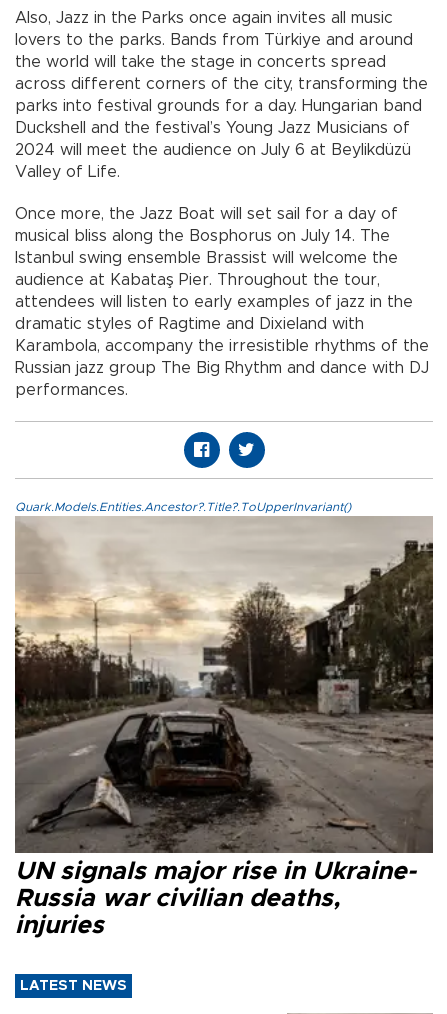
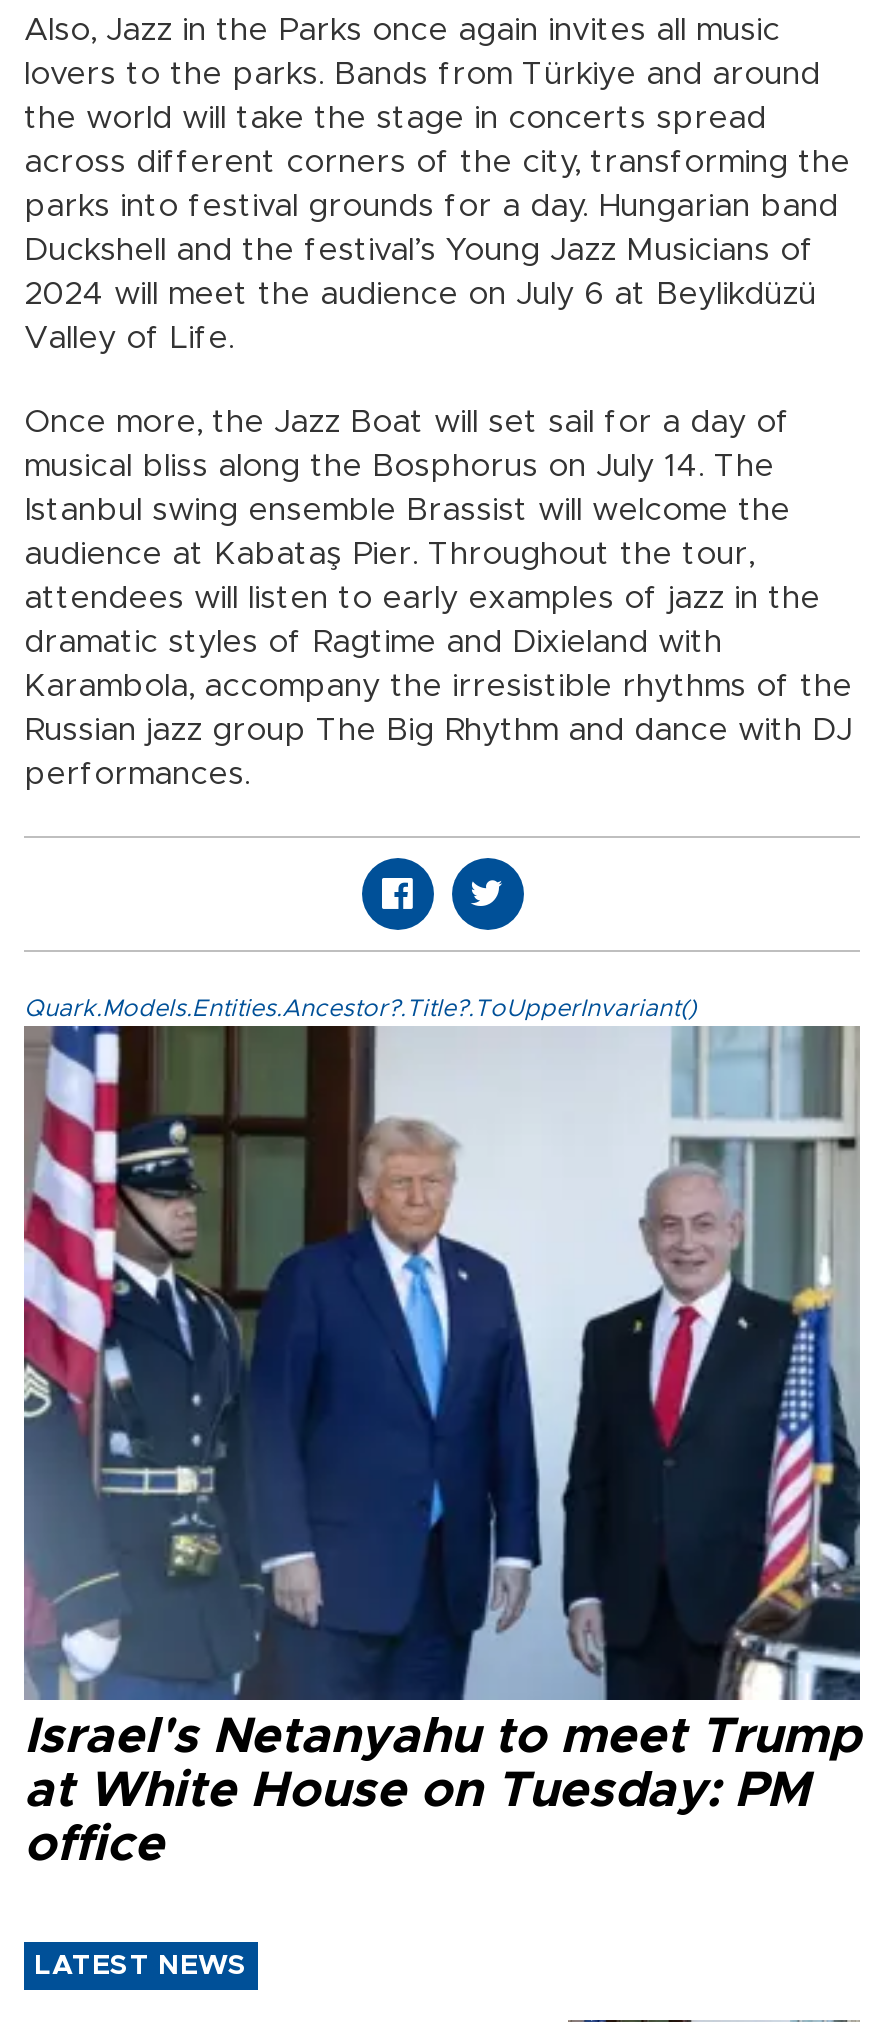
- [image]
- UN signals major rise in Ukraine-
- Russia war civilian deaths,
- injuries
+ [image]
+ Israel's Netanyahu to meet Trump
+ at White House on Tuesday: PM
+ office
